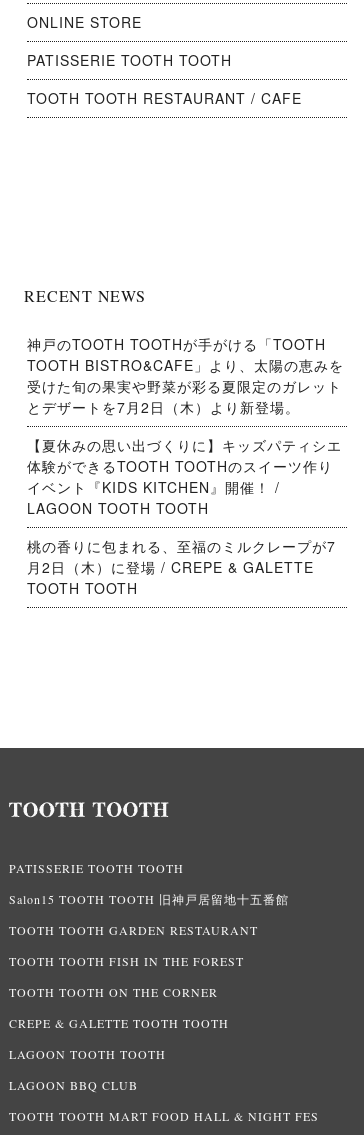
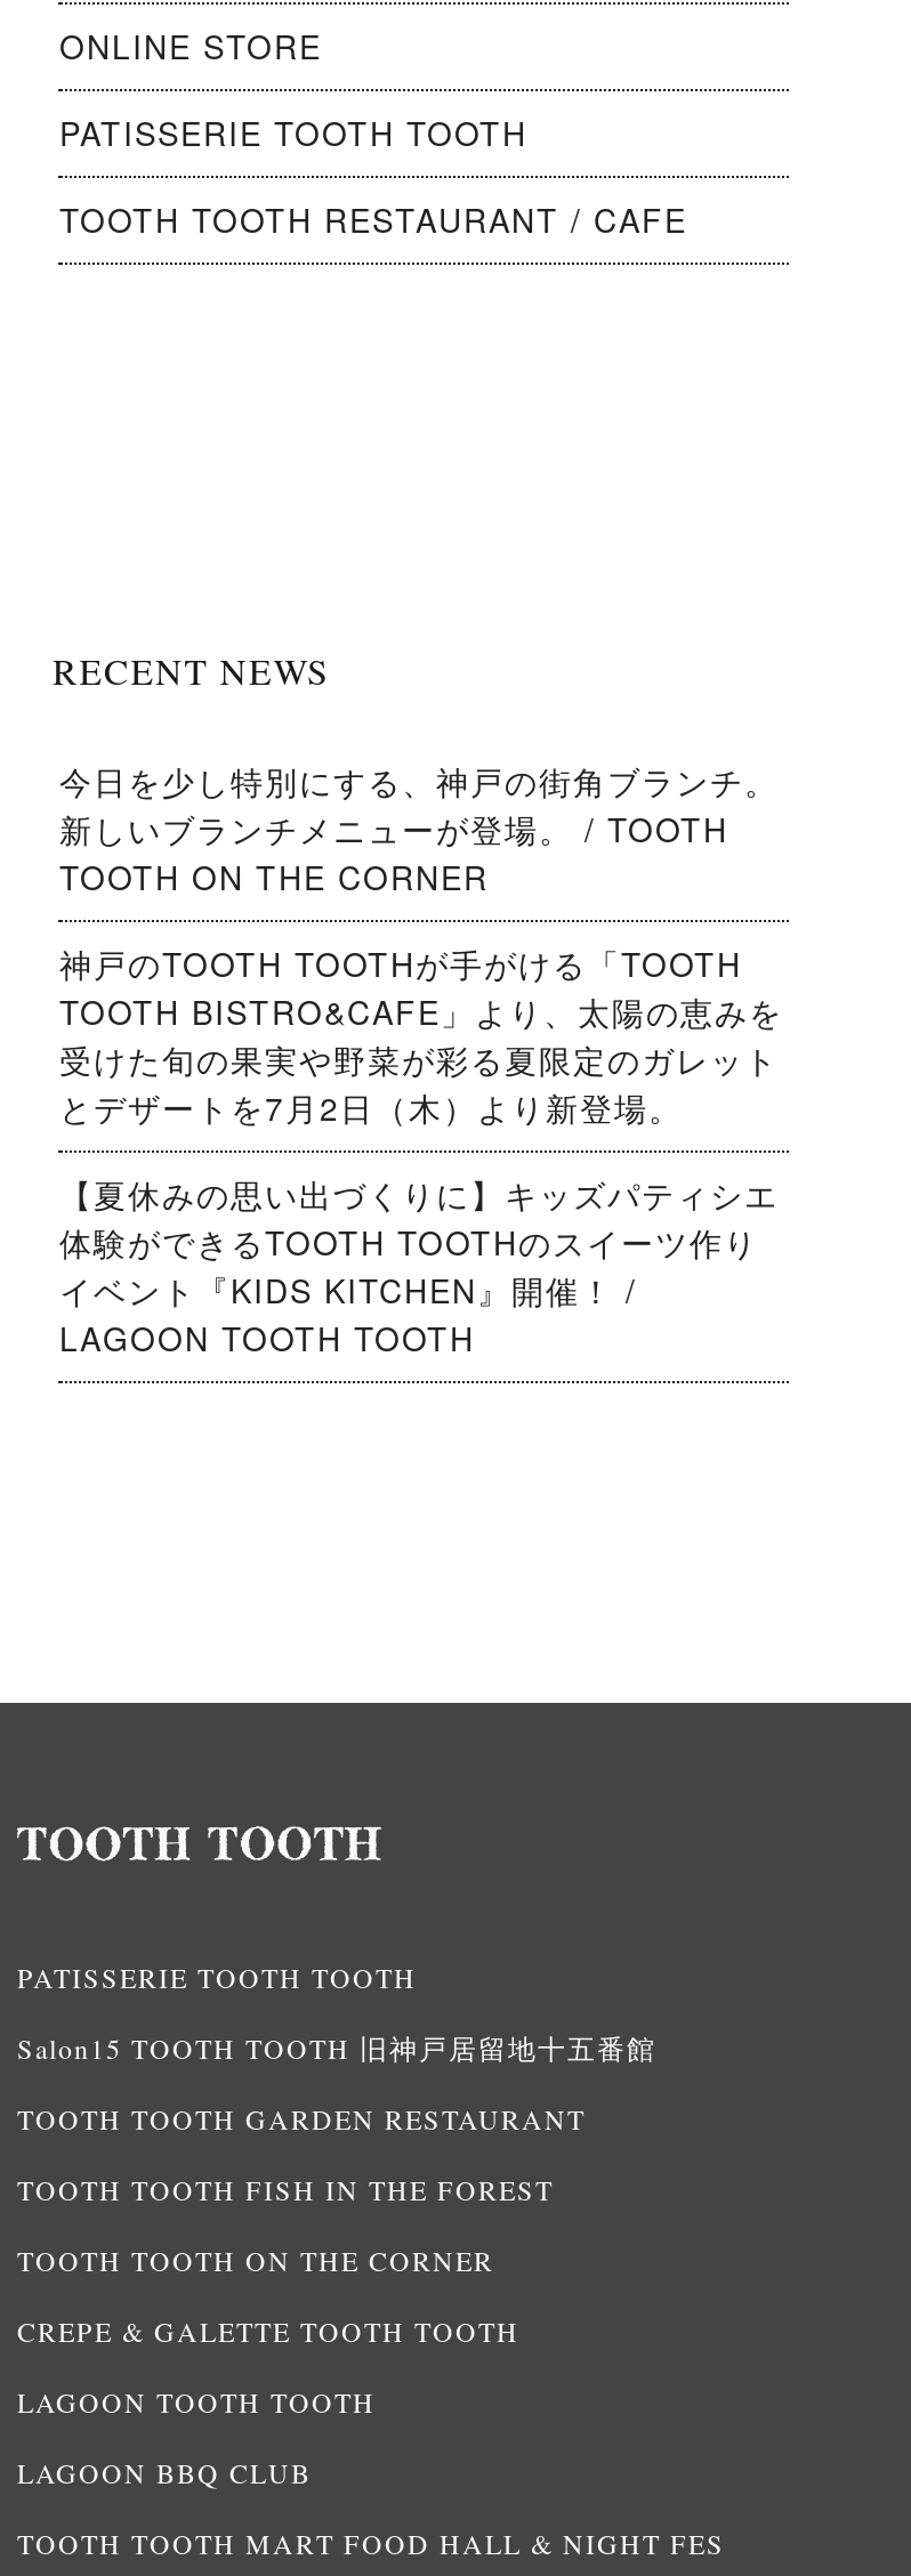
+ 今日を少し特別にする、神戸の街角ブランチ。
+ 新しいブランチメニューが登場。 / TOOTH
+ TOOTH ON THE CORNER

moved down: 神戸のTOOTH TOOTHが手がける「TOOTH | TOOTH BISTRO&CAFE」より、太陽の恵みを | 受けた旬の果実や野菜が彩る夏限定のガレット | とデザートを7月2日（木）より新登場。 | 【夏休みの思い出づくりに】キッズパティシエ | 体験ができるTOOTH TOOTHのスイーツ作り | イベント『KIDS KITCHEN』開催！ / | LAGOON TOOTH TOOTH

- 桃の香りに包まれる、至福のミルクレープが7
- 月2日（木）に登場 / CREPE & GALETTE
- TOOTH TOOTH
